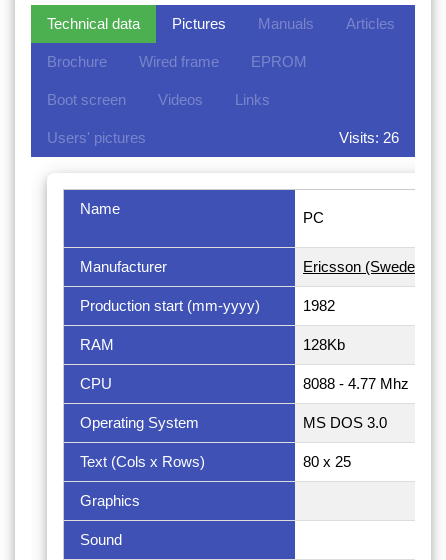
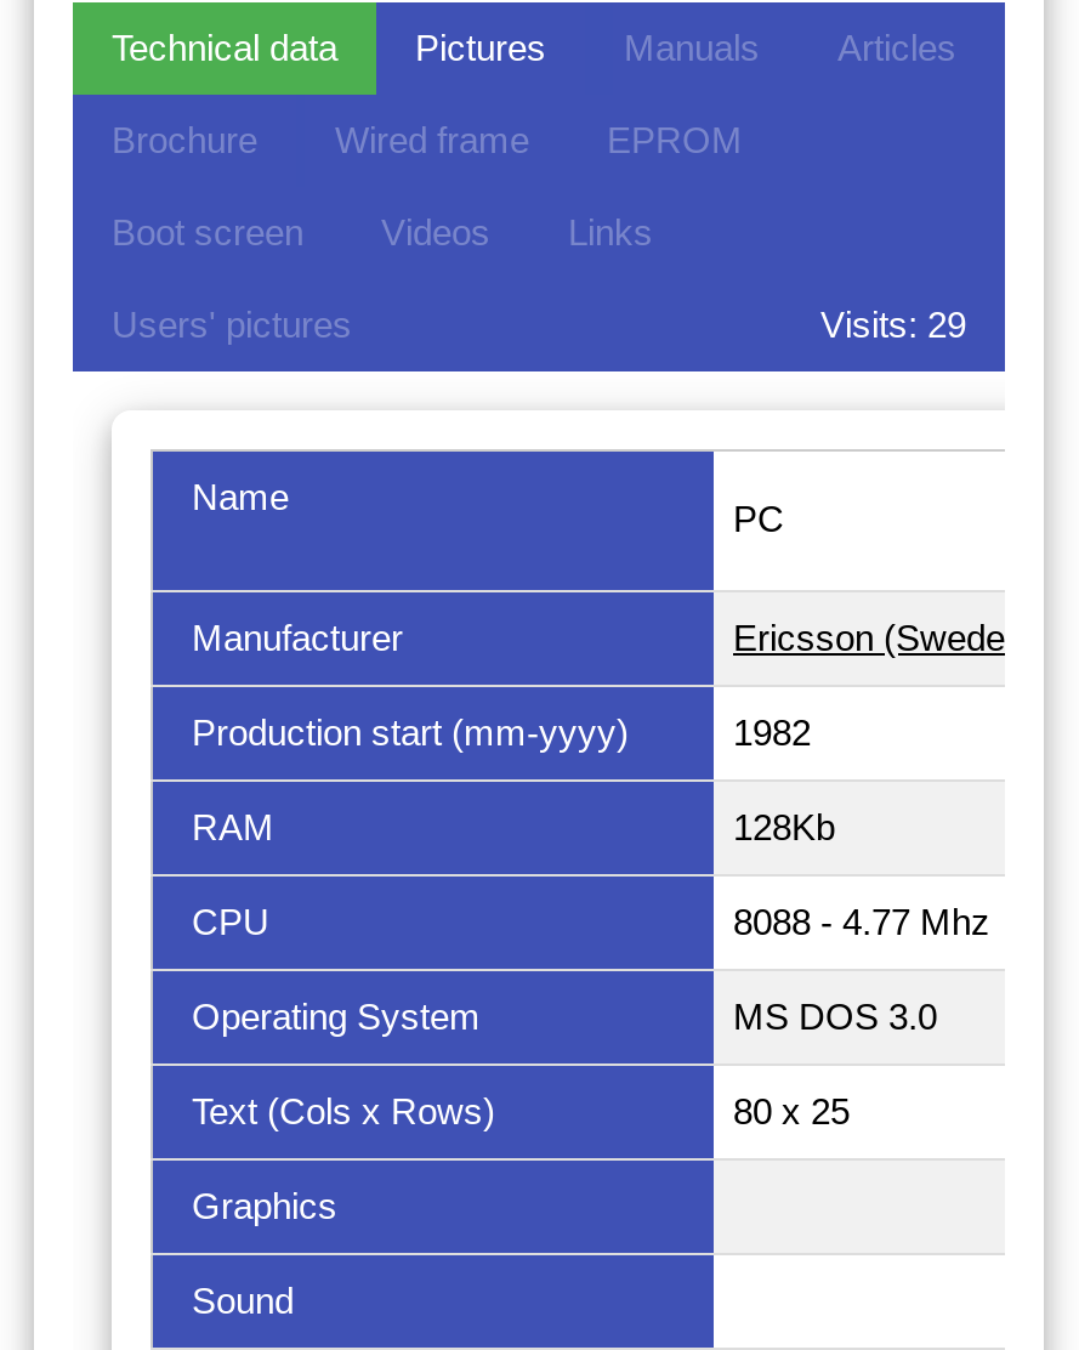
- Visits: 26
+ Visits: 29
